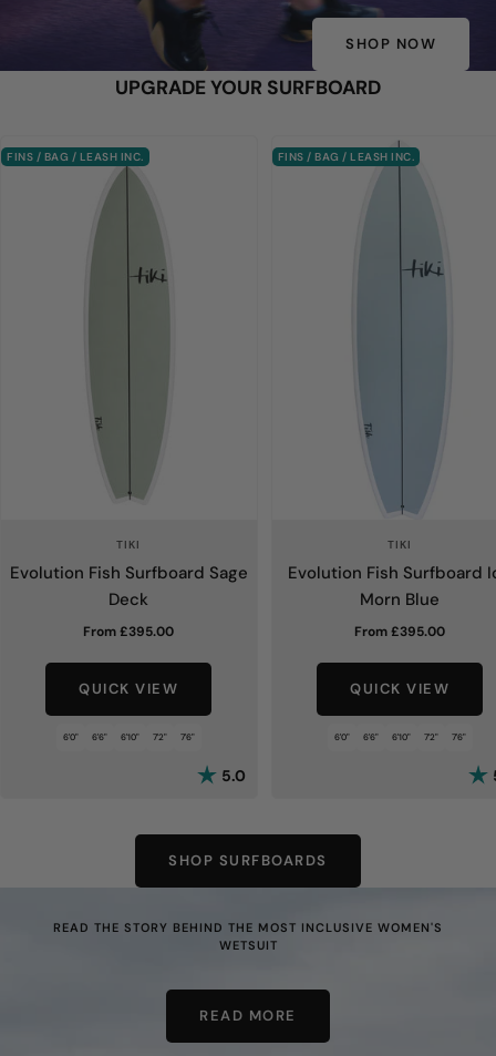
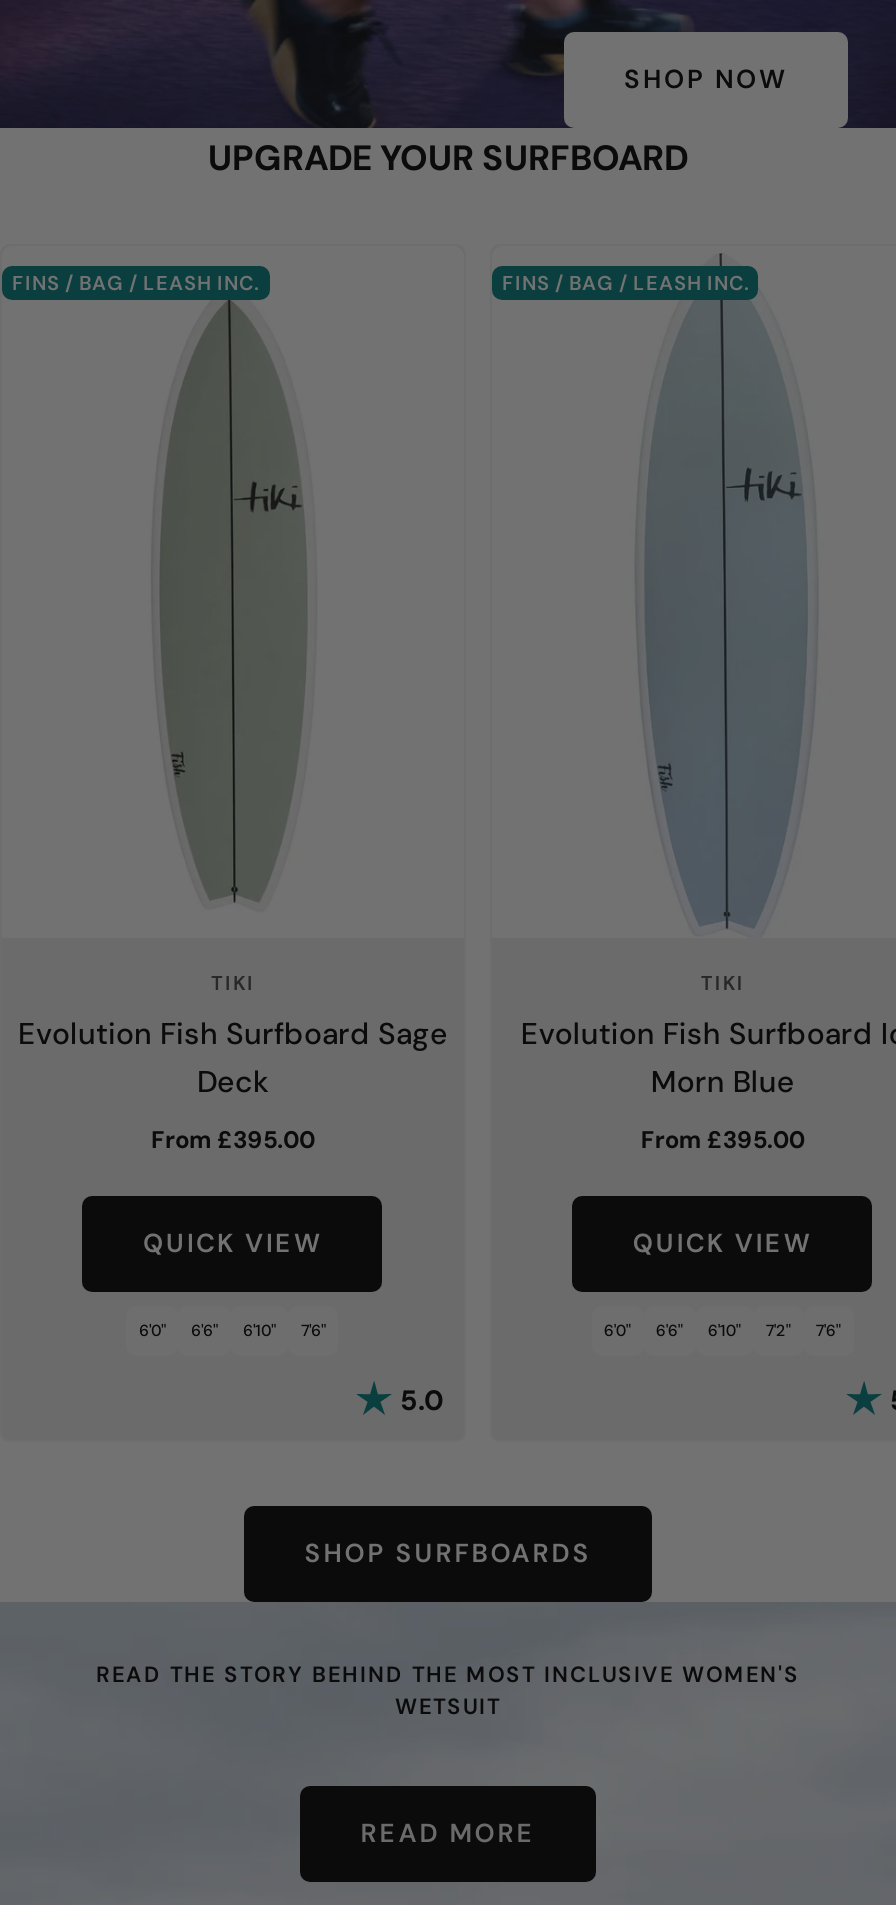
- 7'2"
